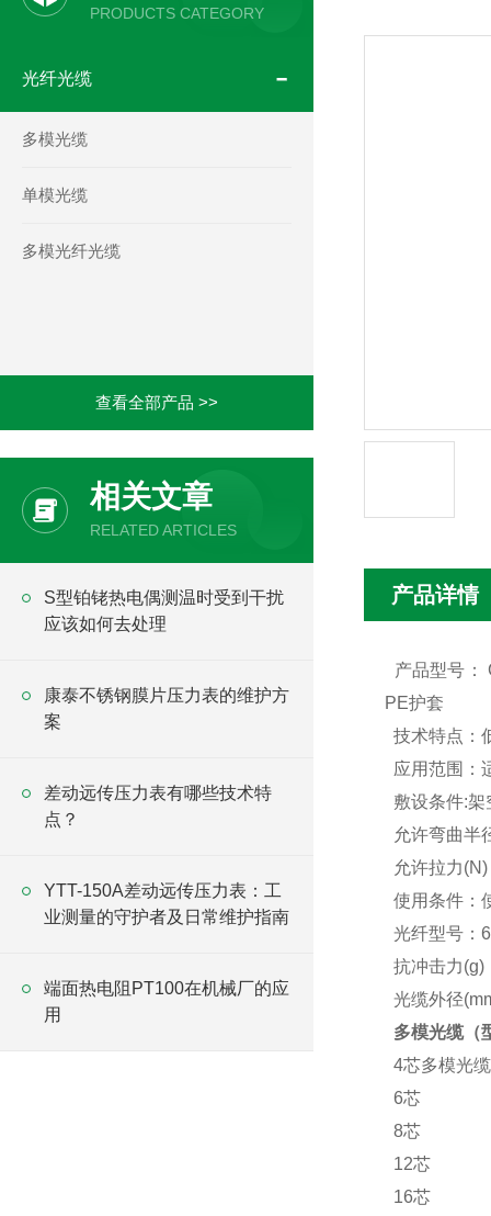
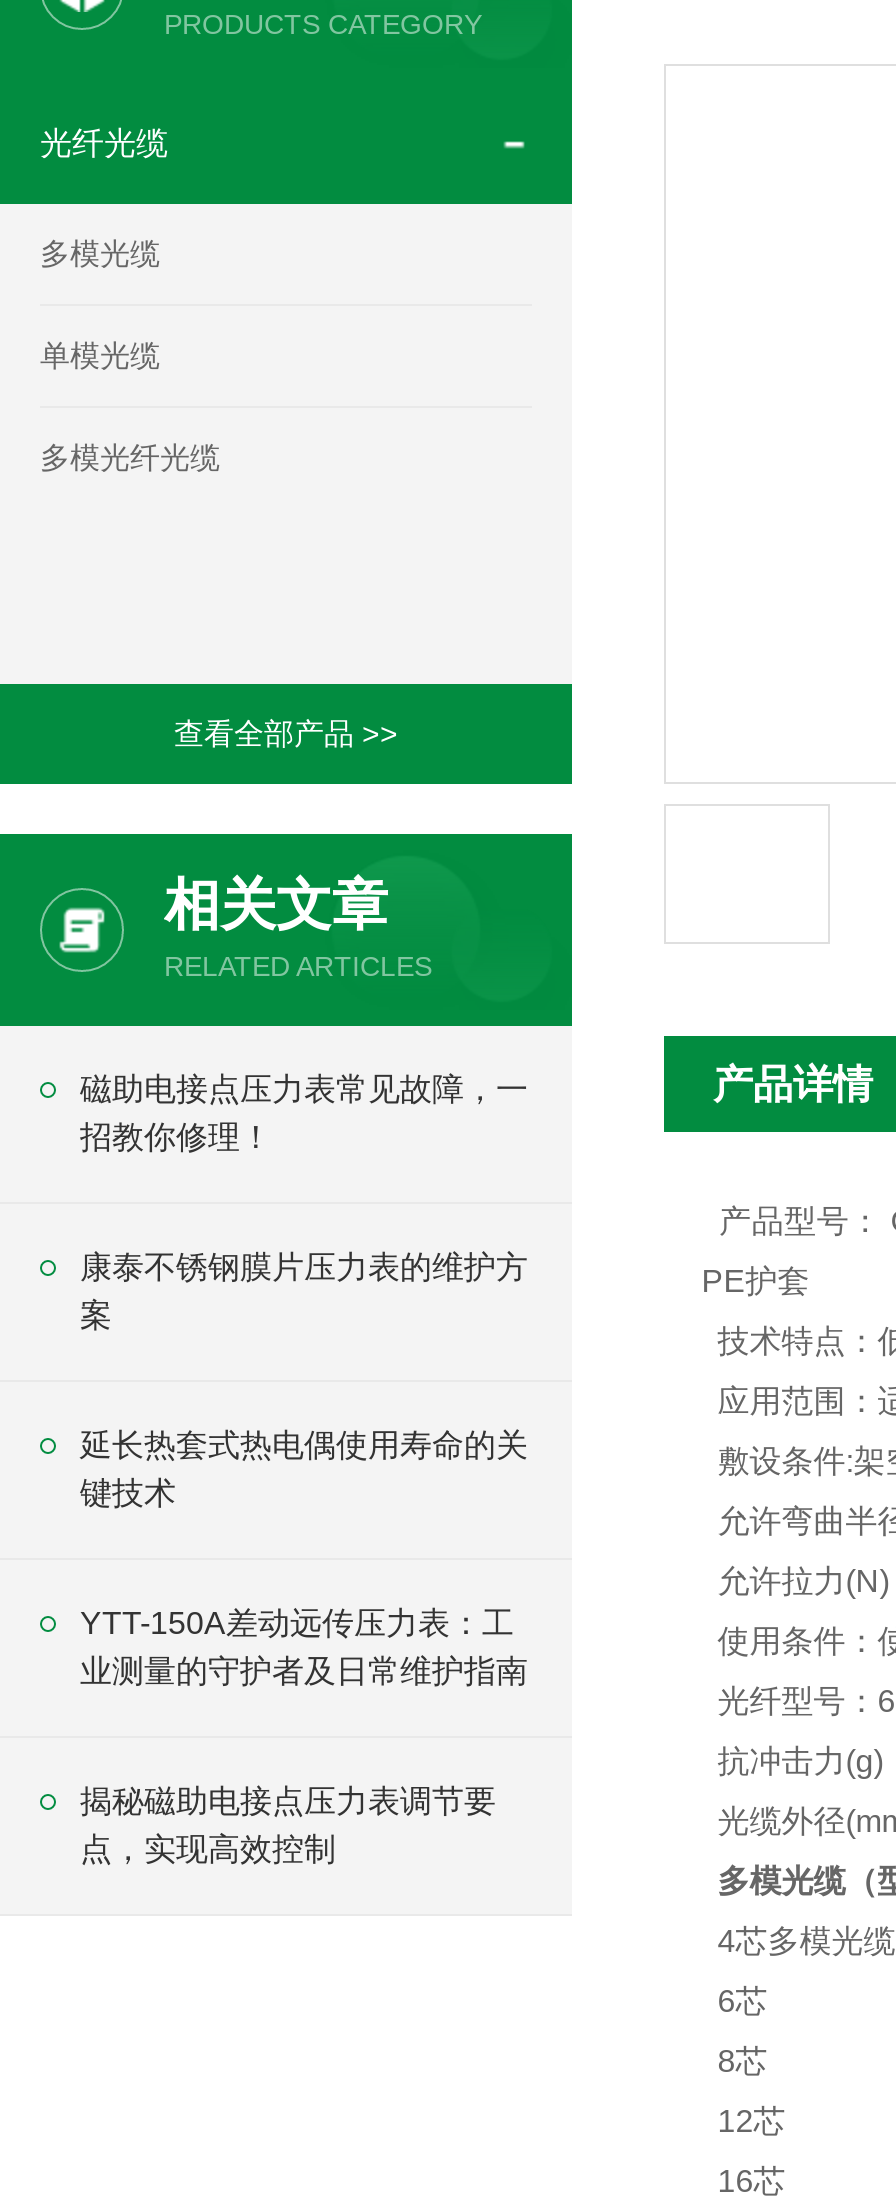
- S型铂铑热电偶测温时受到干扰
- 应该如何去处理
+ 磁助电接点压力表常见故障，一
+ 招教你修理！

- 差动远传压力表有哪些技术特
- 点？
+ 延长热套式热电偶使用寿命的关
+ 键技术

- 端面热电阻PT100在机械厂的应
- 用
+ 揭秘磁助电接点压力表调节要
+ 点，实现高效控制
